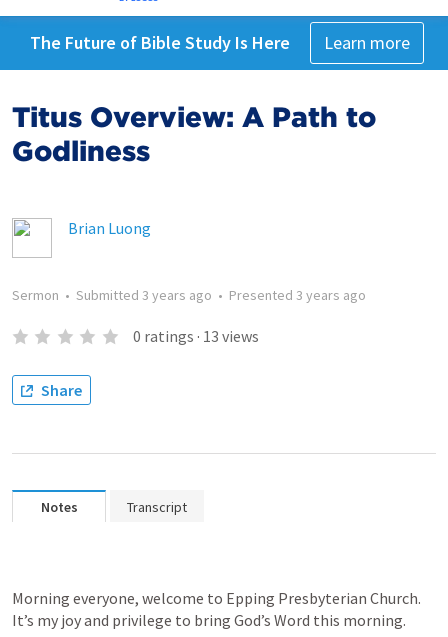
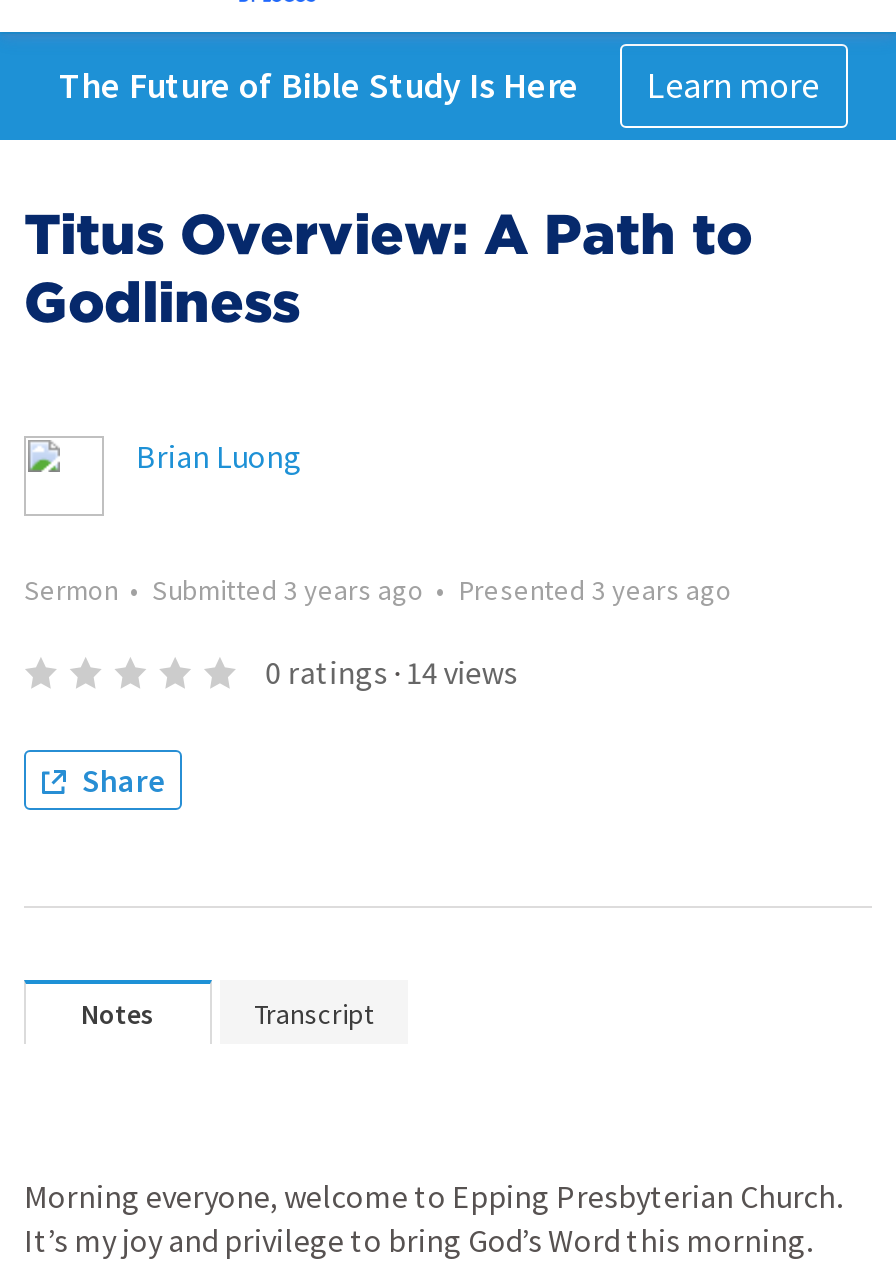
- 0 ratings · 13 views
+ 0 ratings · 14 views
